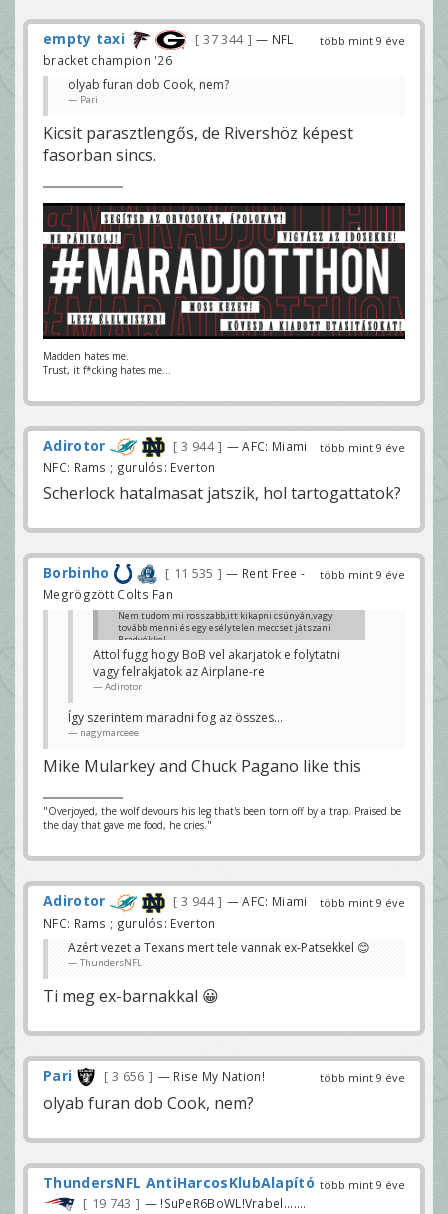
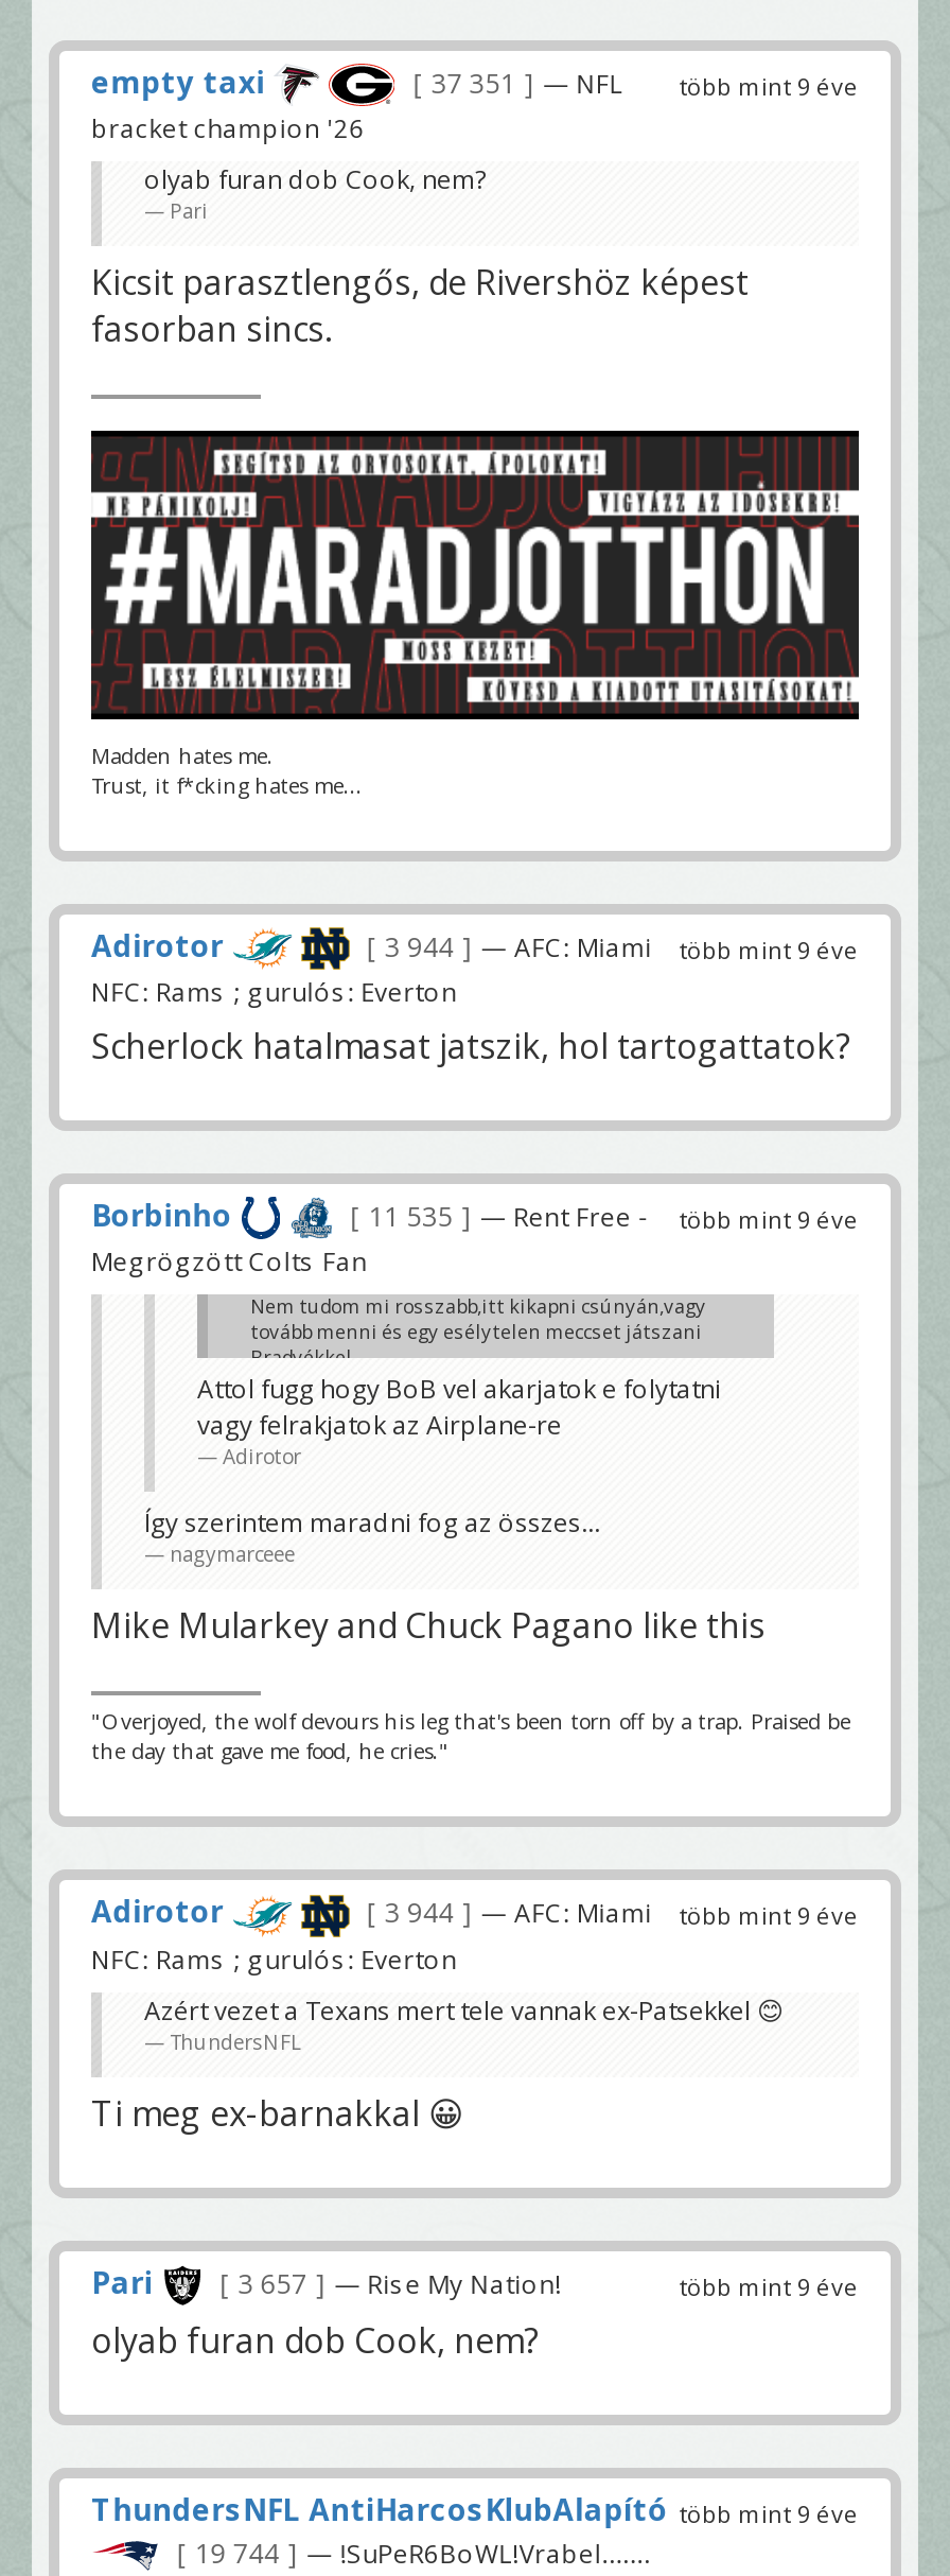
- 37 344 — NFL több mint 9 éve
+ 37 351 — NFL több mint 9 éve

- 3 656 — Rise My Nation!
+ 3 657 — Rise My Nation!

- 19 743 — !SuPeR6BoWL!Vrabel.......
+ 19 744 — !SuPeR6BoWL!Vrabel.......
